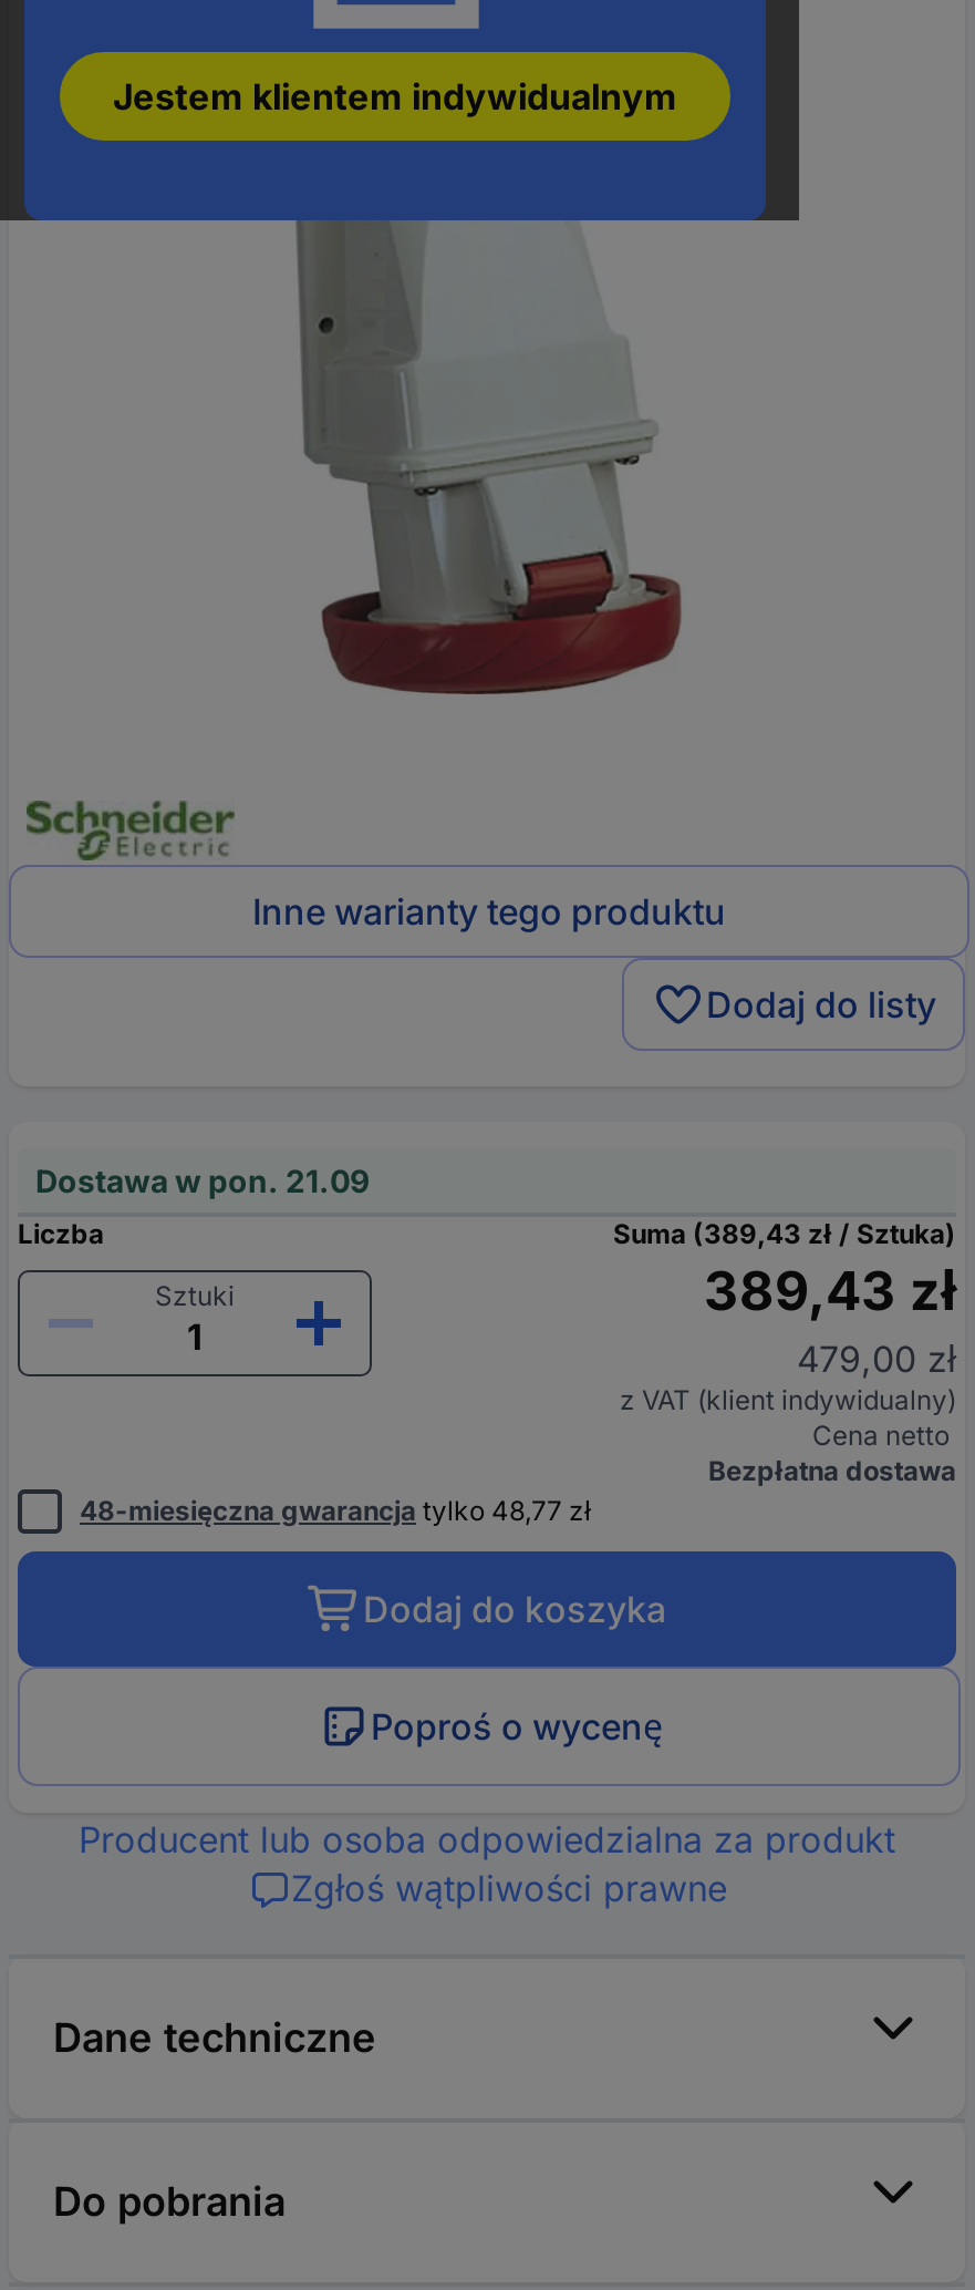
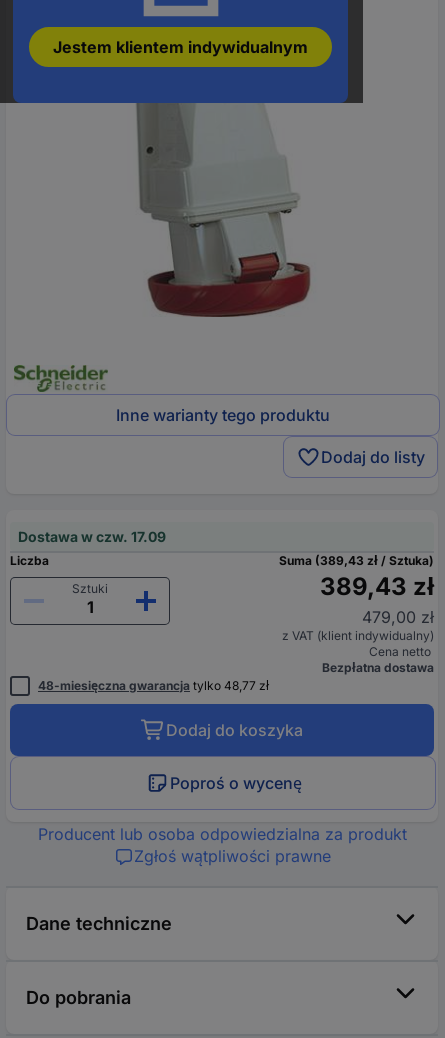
- Dostawa w pon. 21.09
+ Dostawa w czw. 17.09
